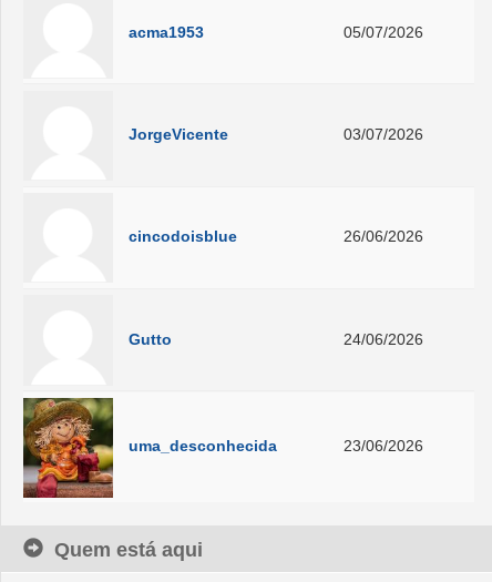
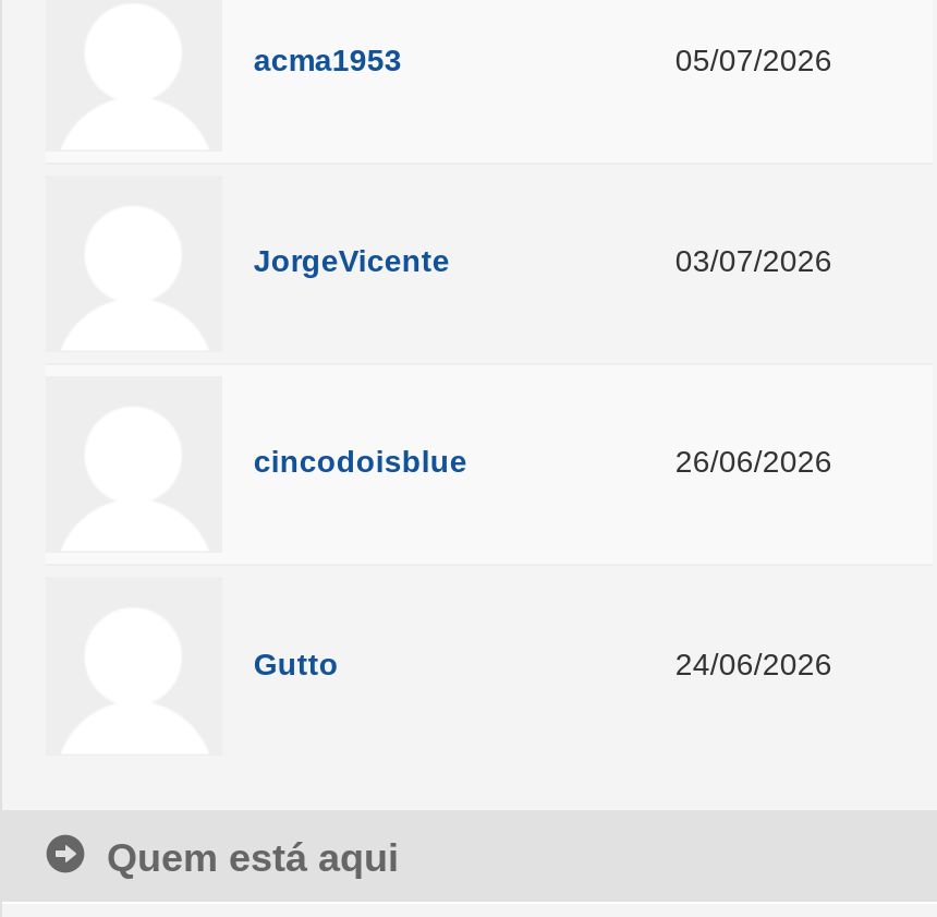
- [image]
- uma_desconhecida
- 23/06/2026
